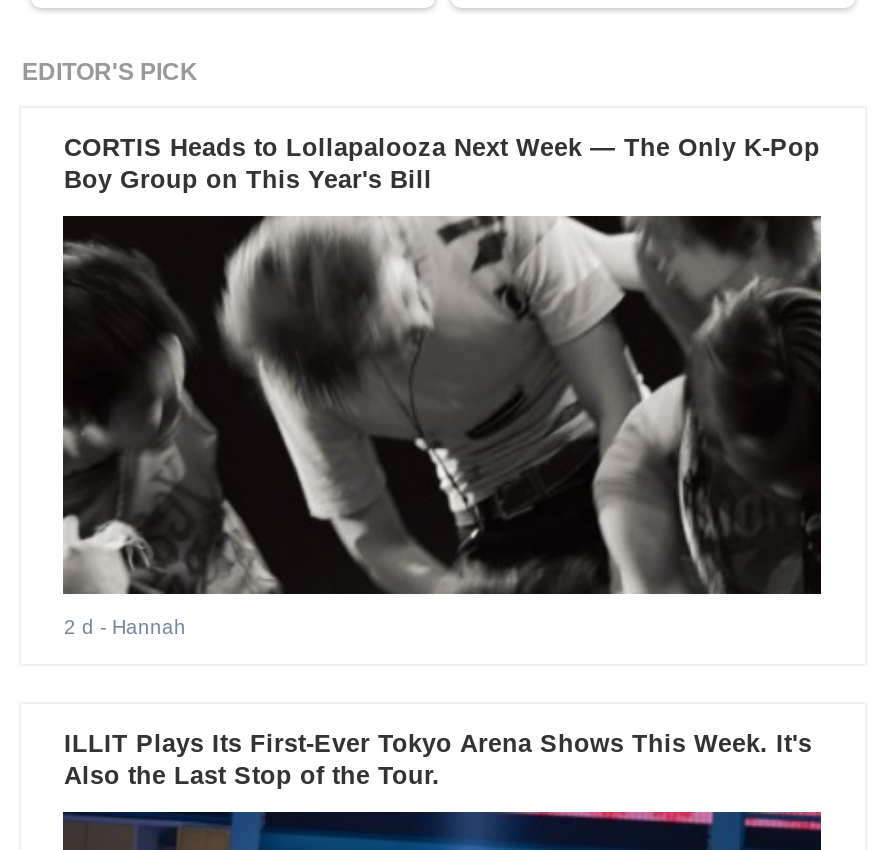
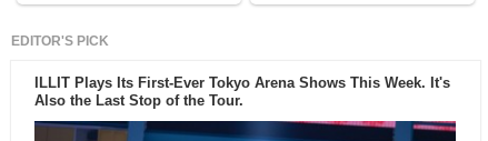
- CORTIS Heads to Lollapalooza Next Week — The Only K-Pop
- Boy Group on This Year's Bill

- [image]
- 2 d - Hannah
